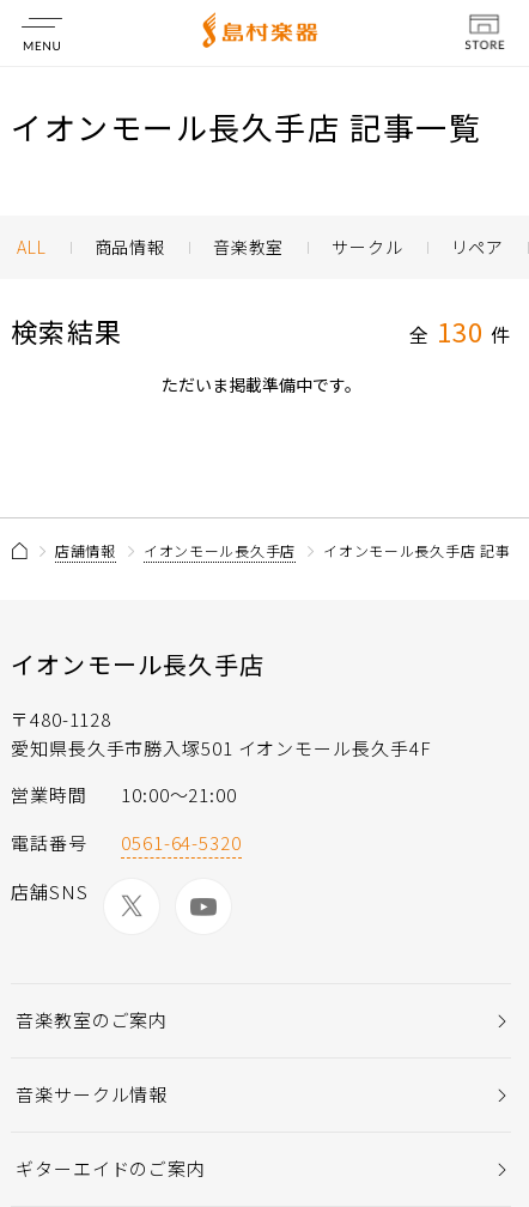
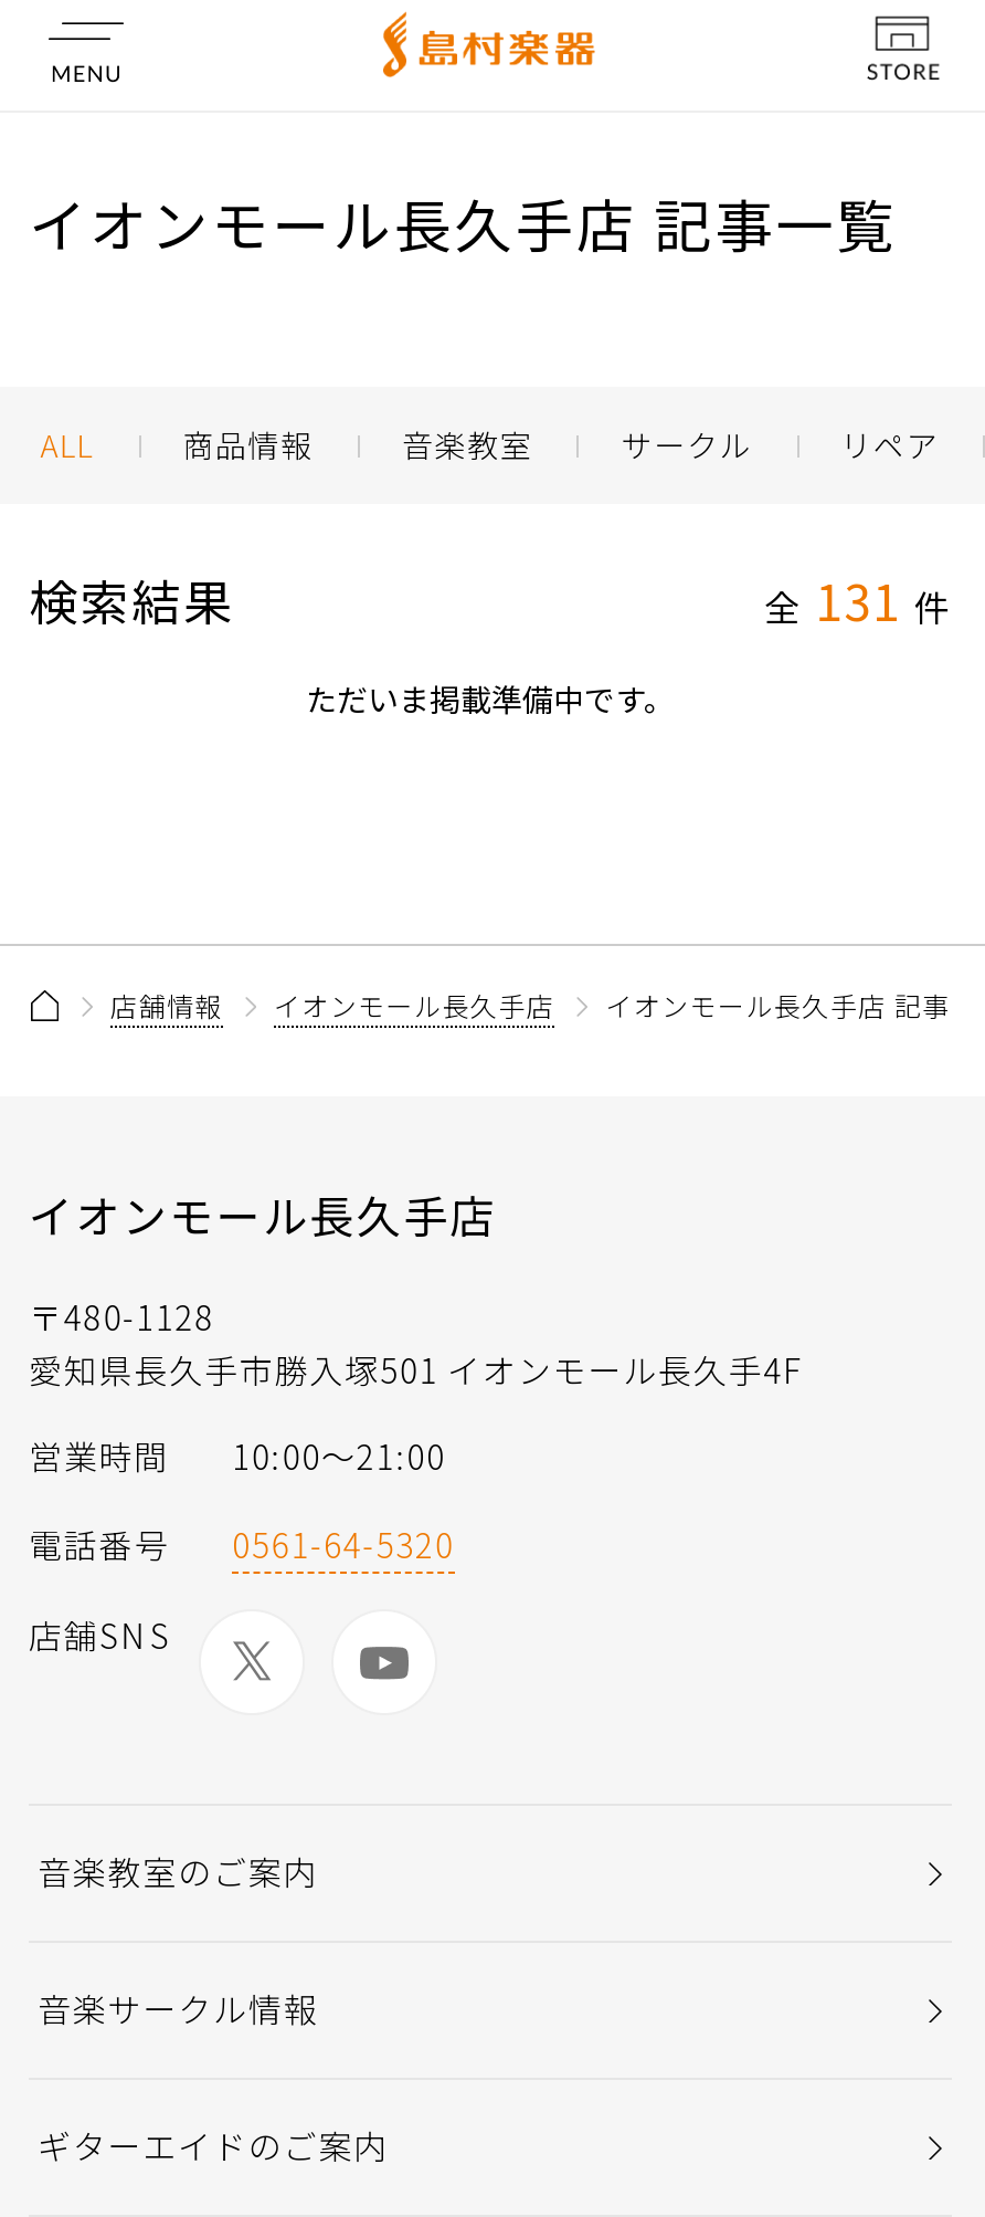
- 全 130 件
+ 全 131 件
